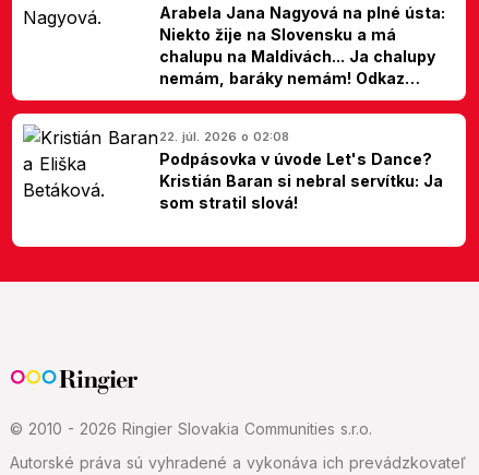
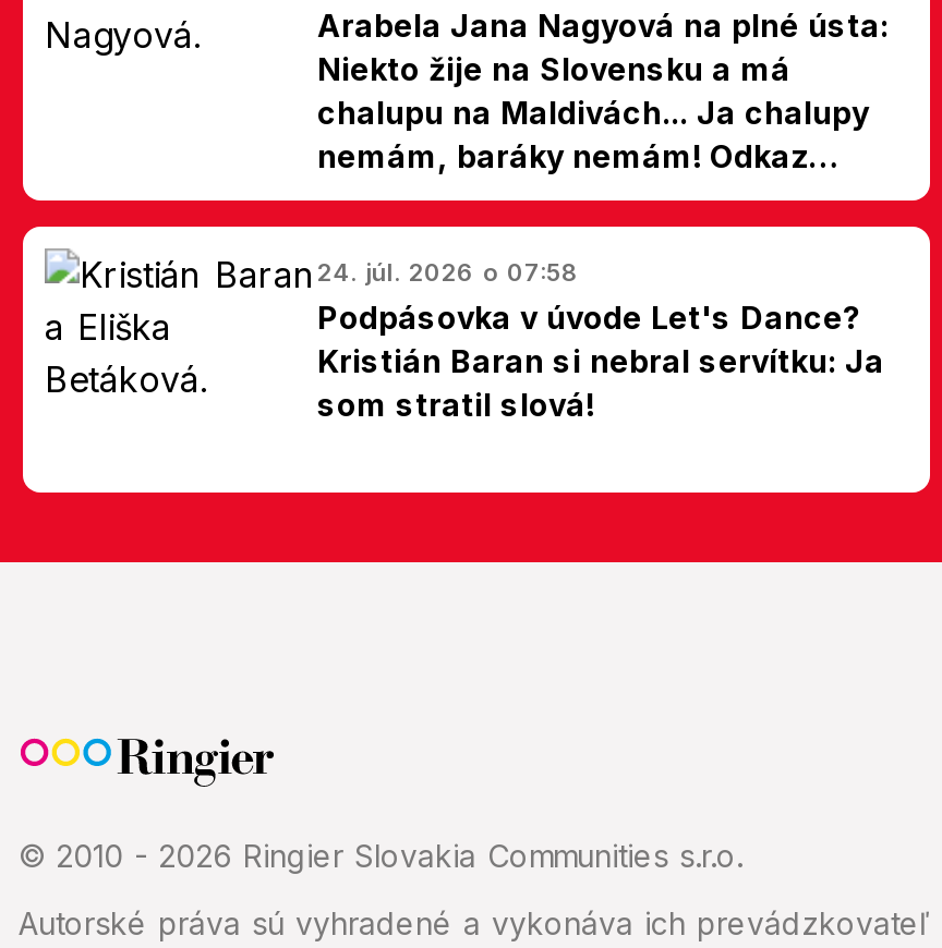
- 22. júl. 2026 o 02:08
+ 24. júl. 2026 o 07:58
